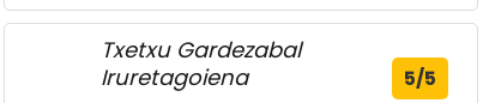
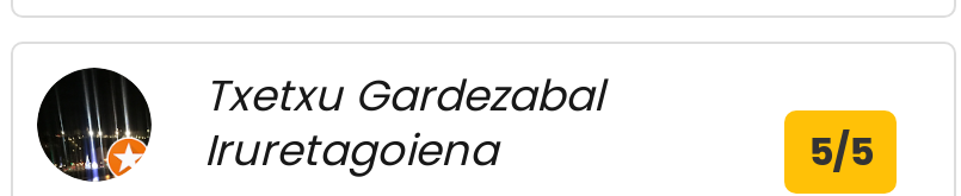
+ [image]
